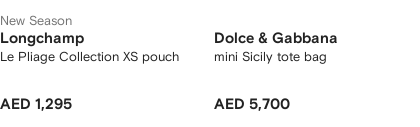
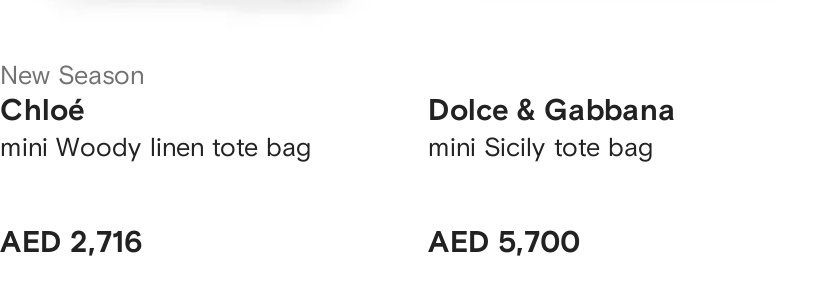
- Longchamp
- Le Pliage Collection XS pouch
+ Chloé
+ mini Woody linen tote bag

- AED 1,295
+ AED 2,716
